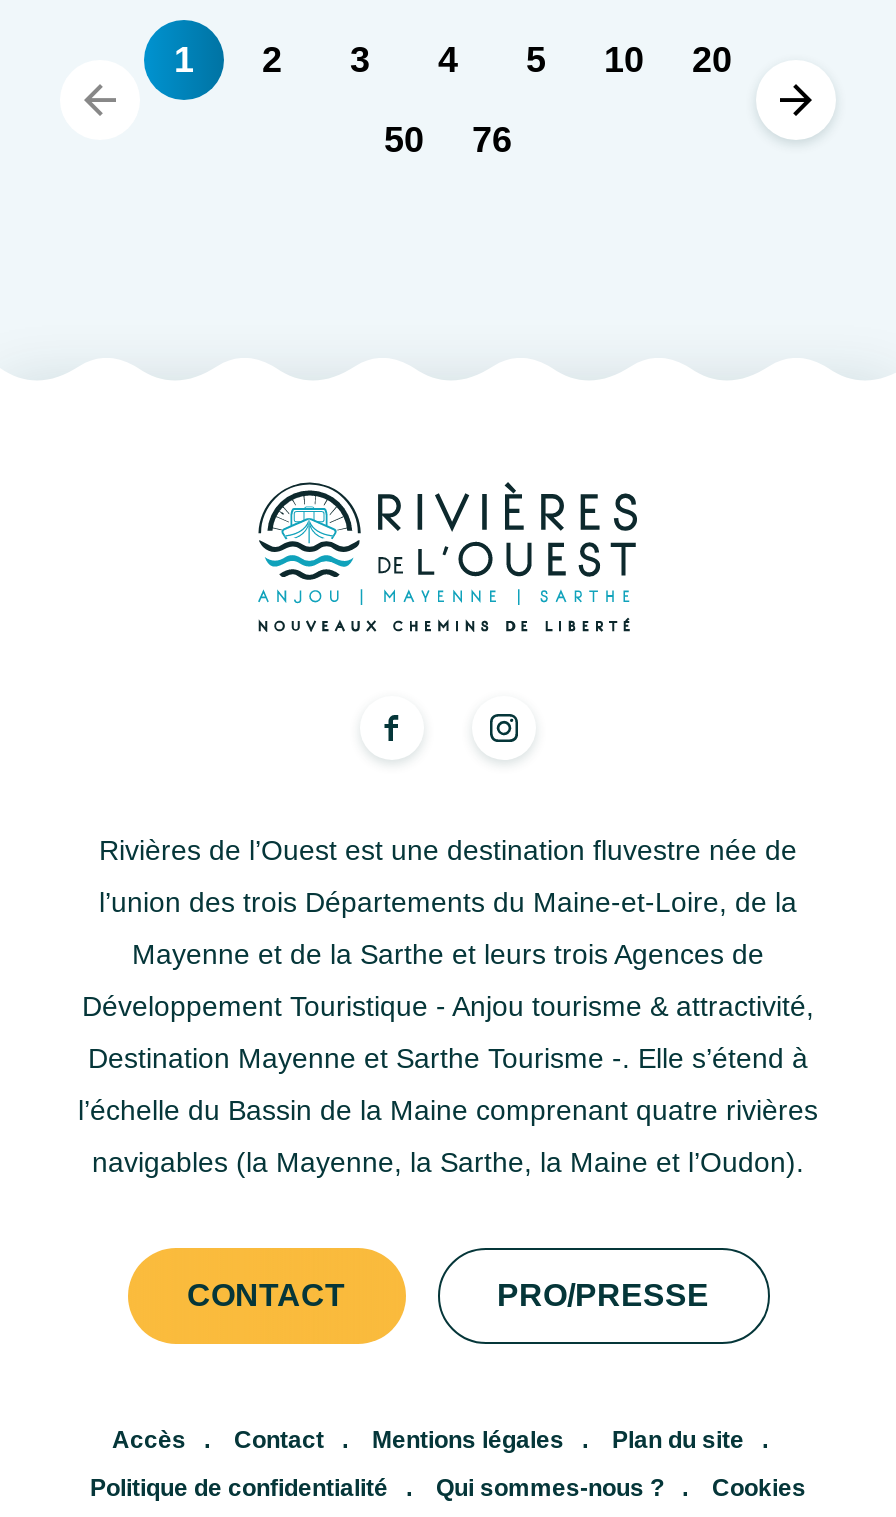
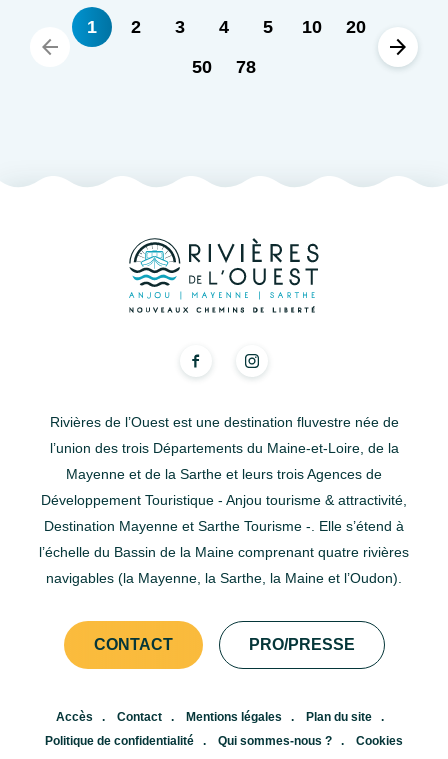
- 50 76
+ 50 78
